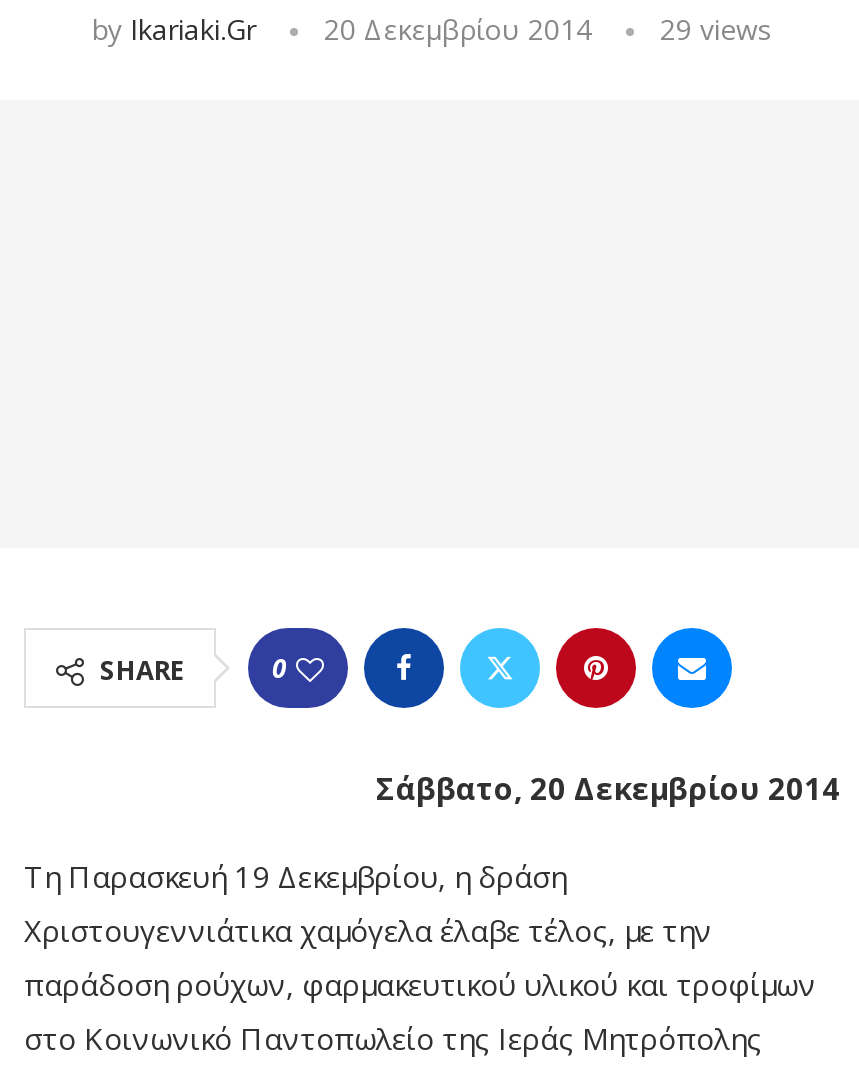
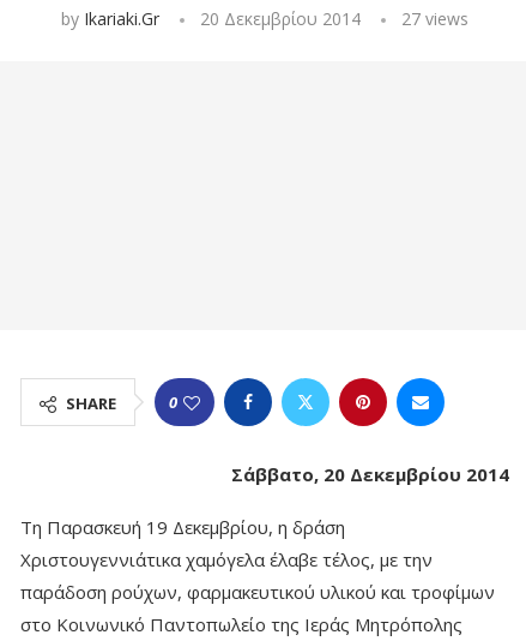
- by Ikariaki.gr 20 Δεκεμβρίου 2014 29 views
+ by Ikariaki.gr 20 Δεκεμβρίου 2014 27 views
